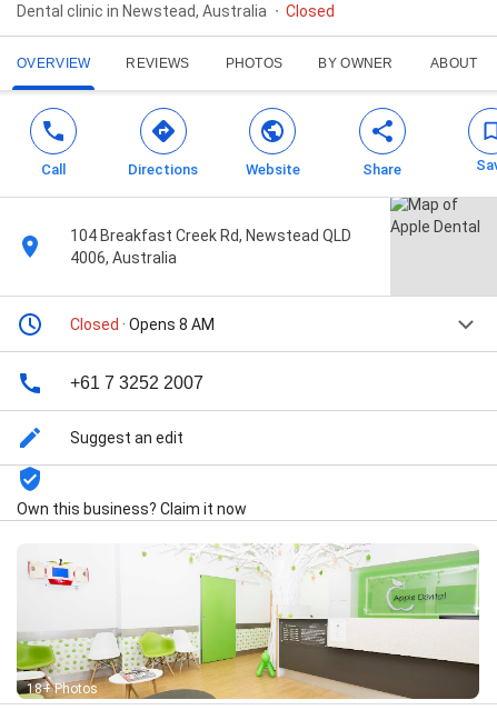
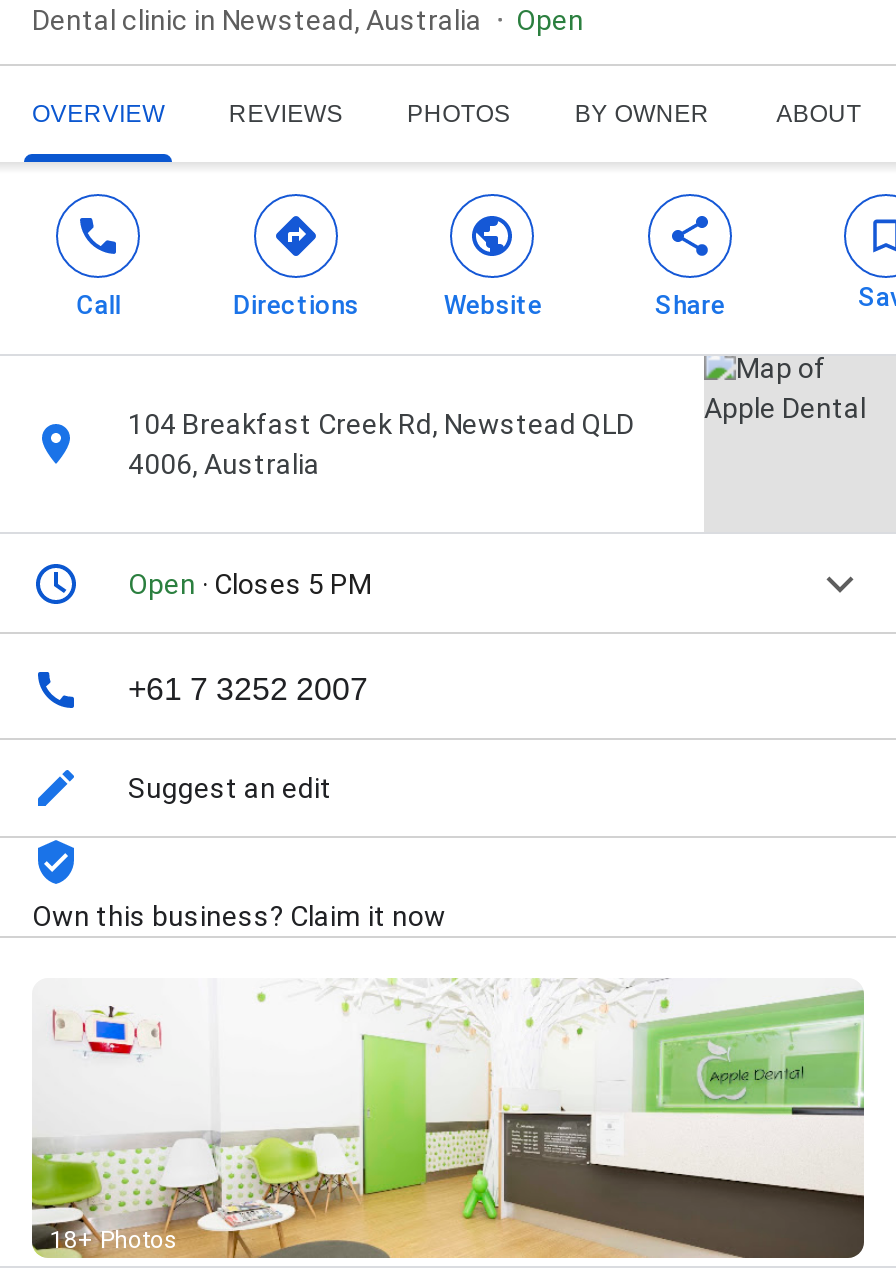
- Closed
+ Open

- Closed · Opens 8 AM
+ Open · Closes 5 PM
